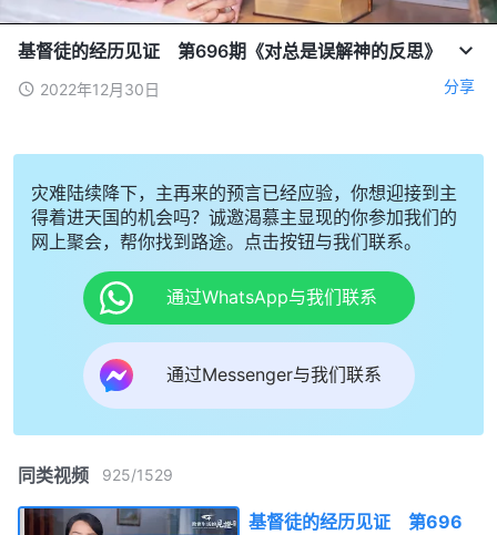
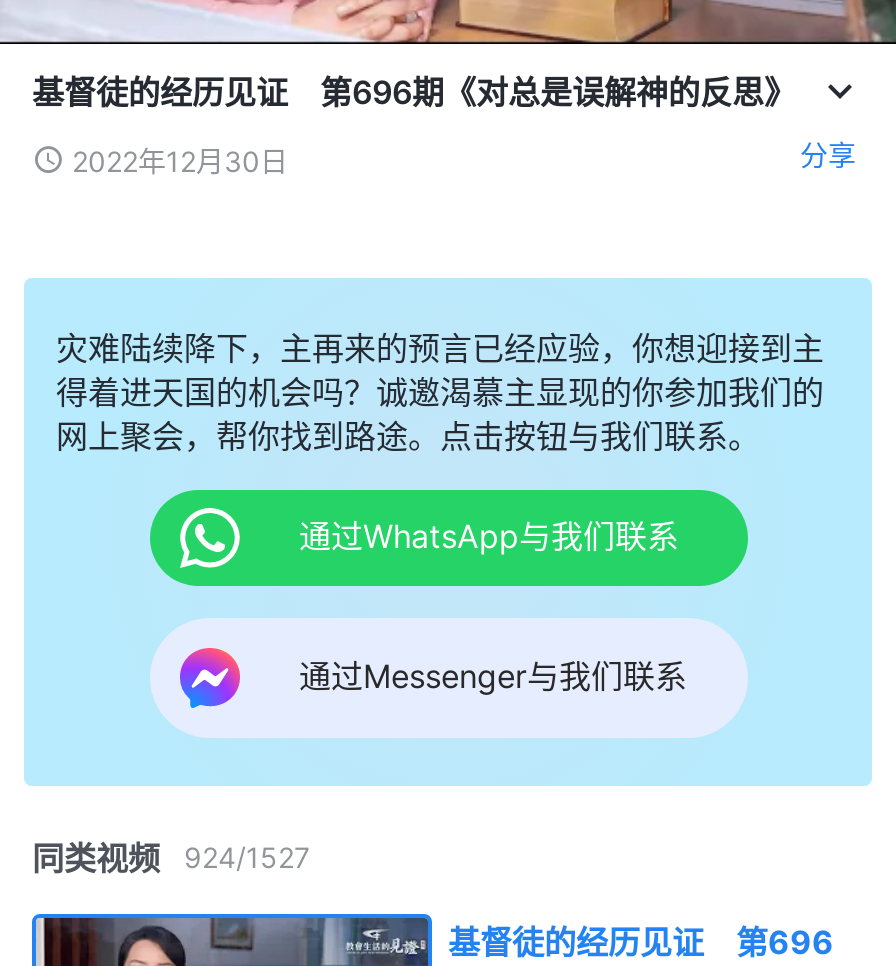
- 同类视频 925/1529
+ 同类视频 924/1527
